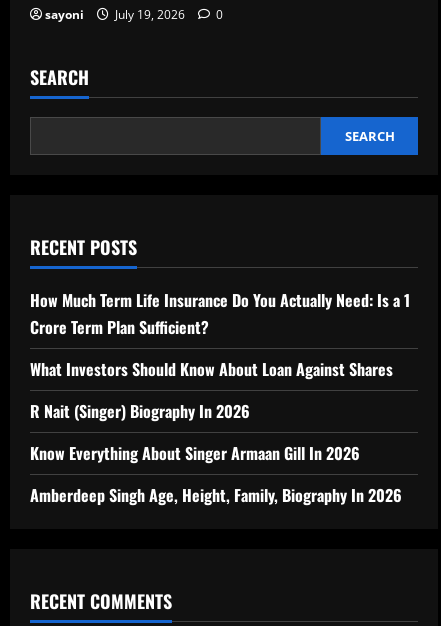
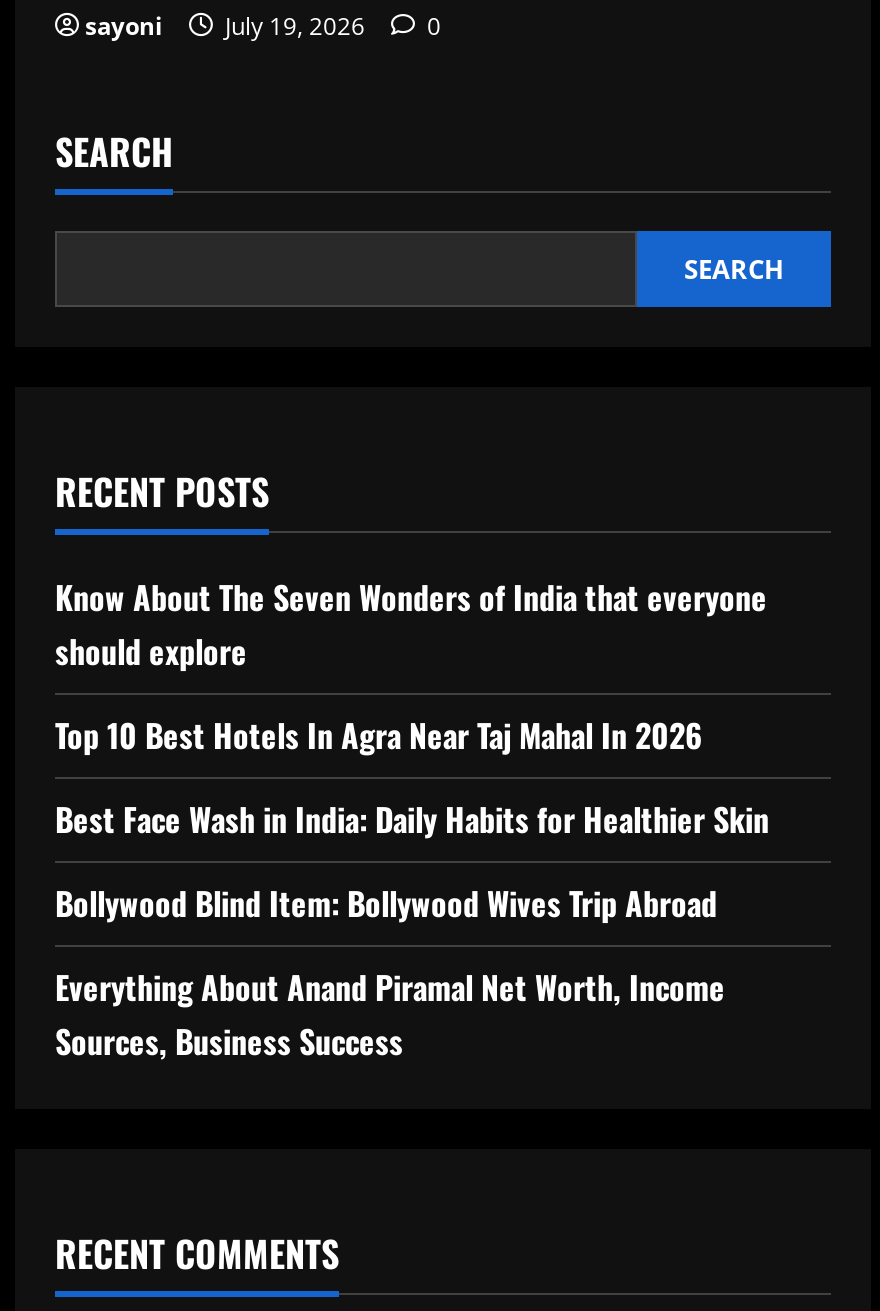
- How Much Term Life Insurance Do You Actually Need: Is a 1
- Crore Term Plan Sufficient?
+ Know About The Seven Wonders of India that everyone
+ should explore

- What Investors Should Know About Loan Against Shares
+ Top 10 Best Hotels In Agra Near Taj Mahal In 2026

- R Nait (Singer) Biography In 2026
+ Best Face Wash in India: Daily Habits for Healthier Skin

- Know Everything About Singer Armaan Gill In 2026
+ Bollywood Blind Item: Bollywood Wives Trip Abroad

- Amberdeep Singh Age, Height, Family, Biography In 2026
+ Everything About Anand Piramal Net Worth, Income
+ Sources, Business Success
